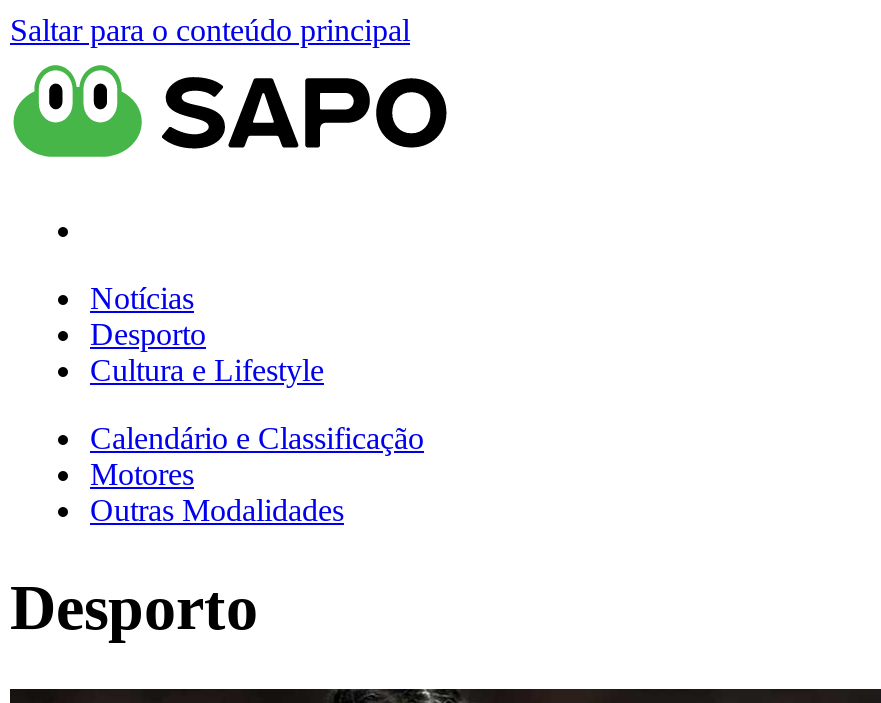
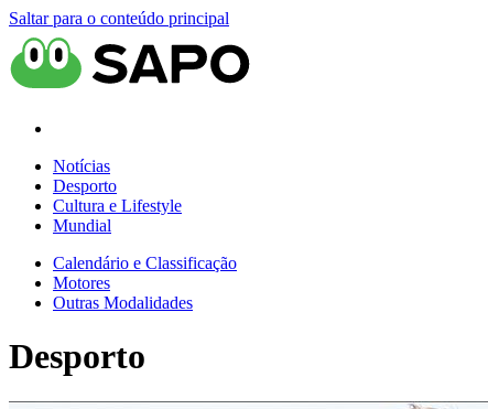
+ Mundial
